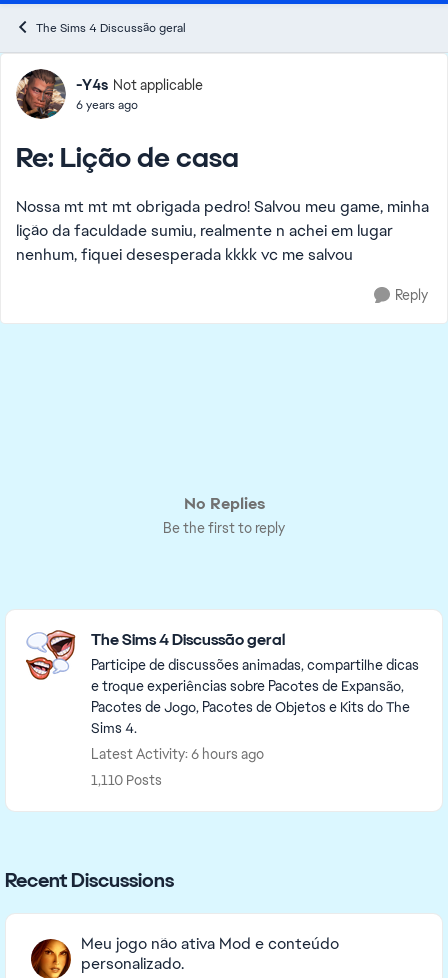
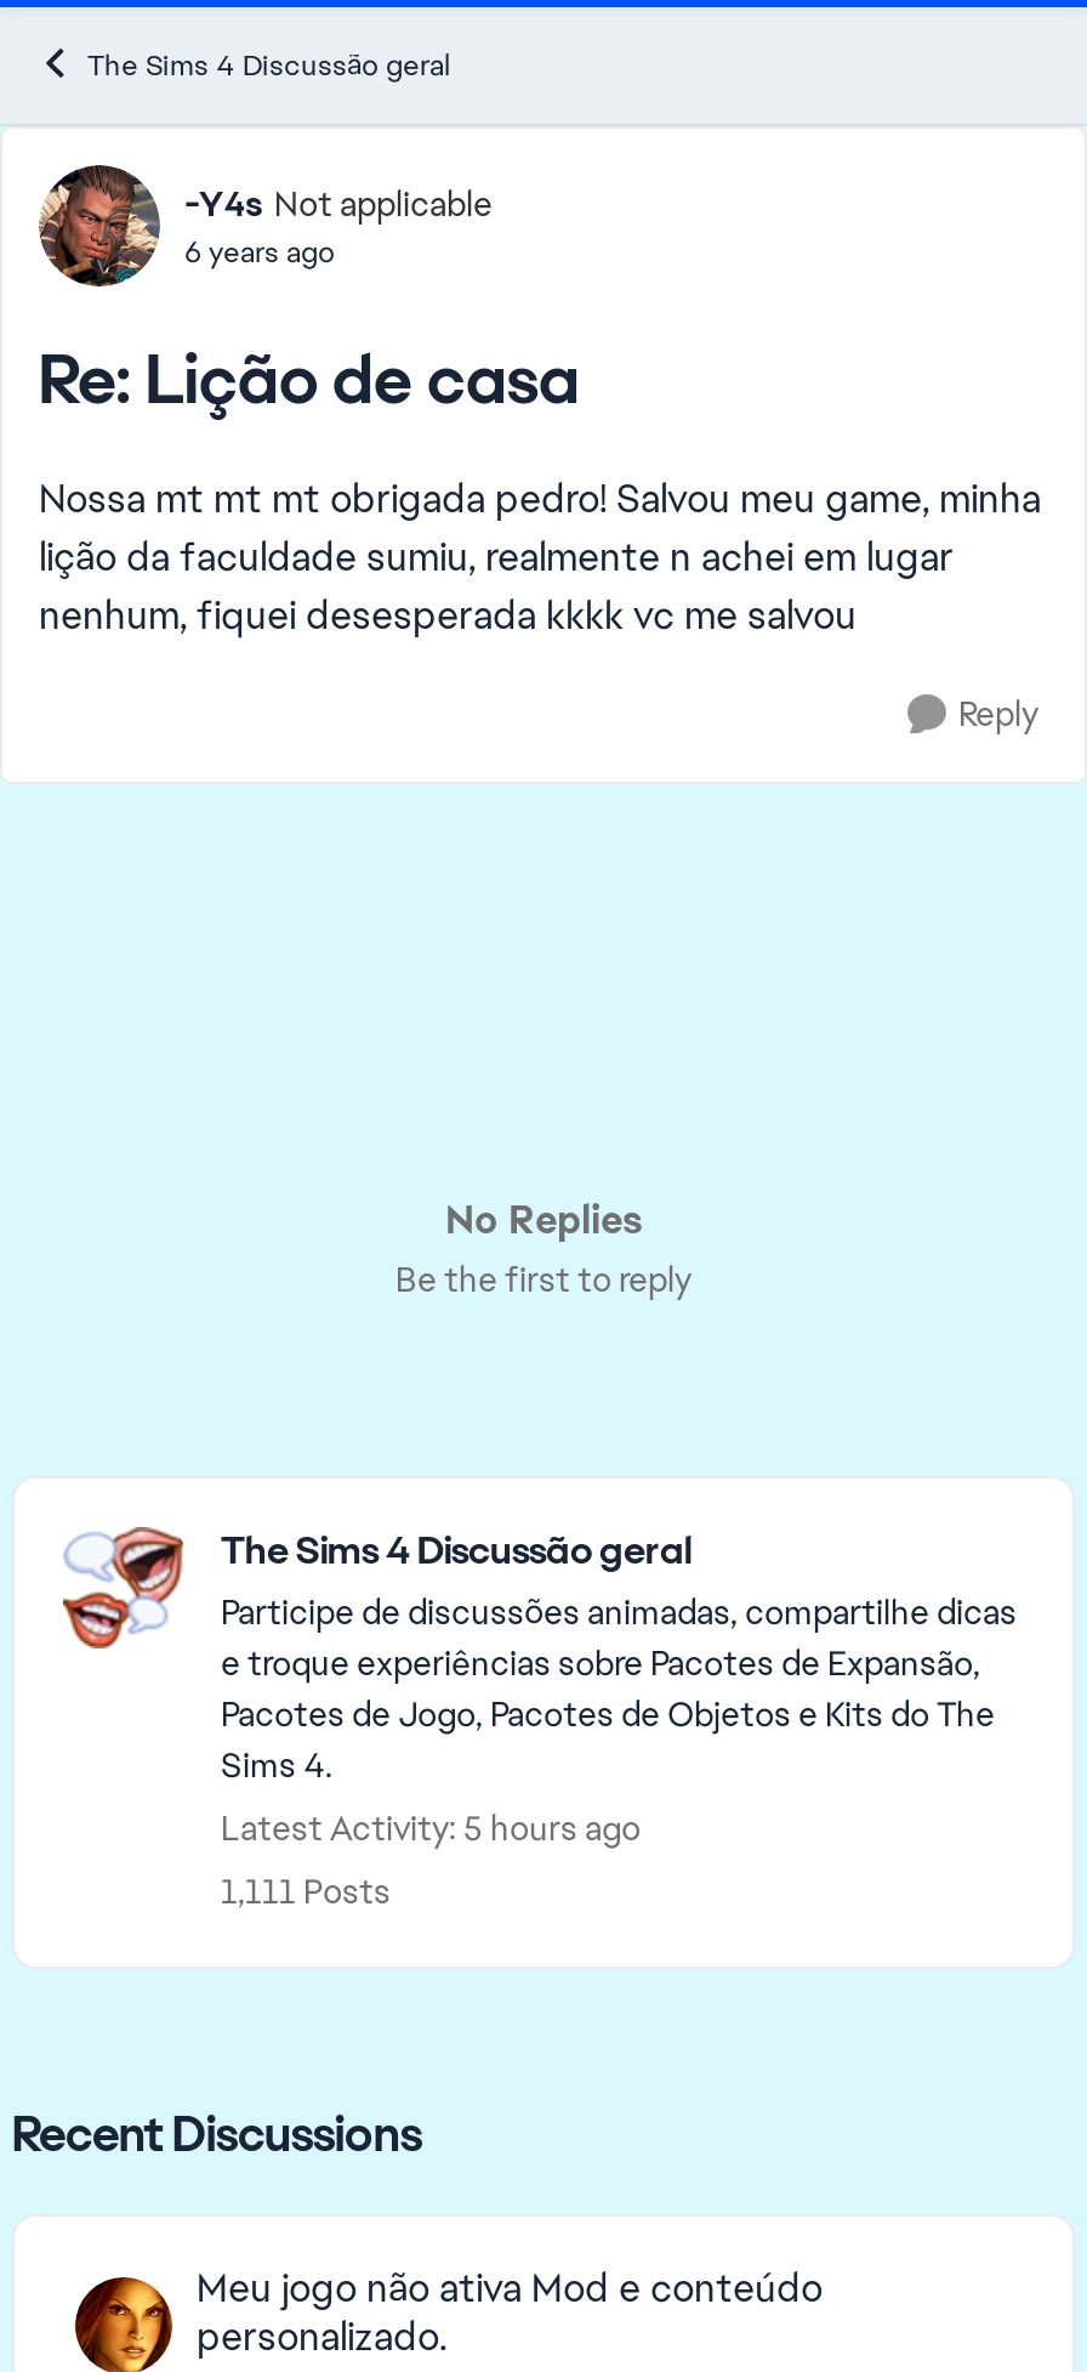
- Latest Activity: 6 hours ago
+ Latest Activity: 5 hours ago

- 1,110 Posts
+ 1,111 Posts
